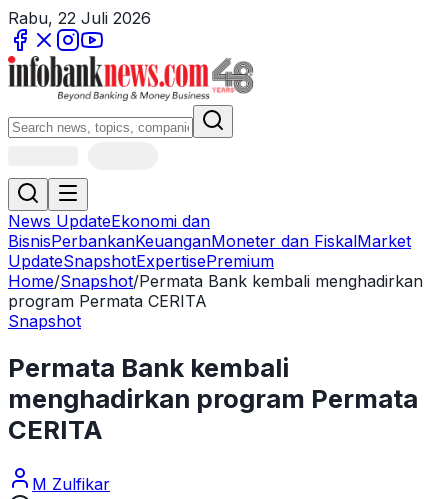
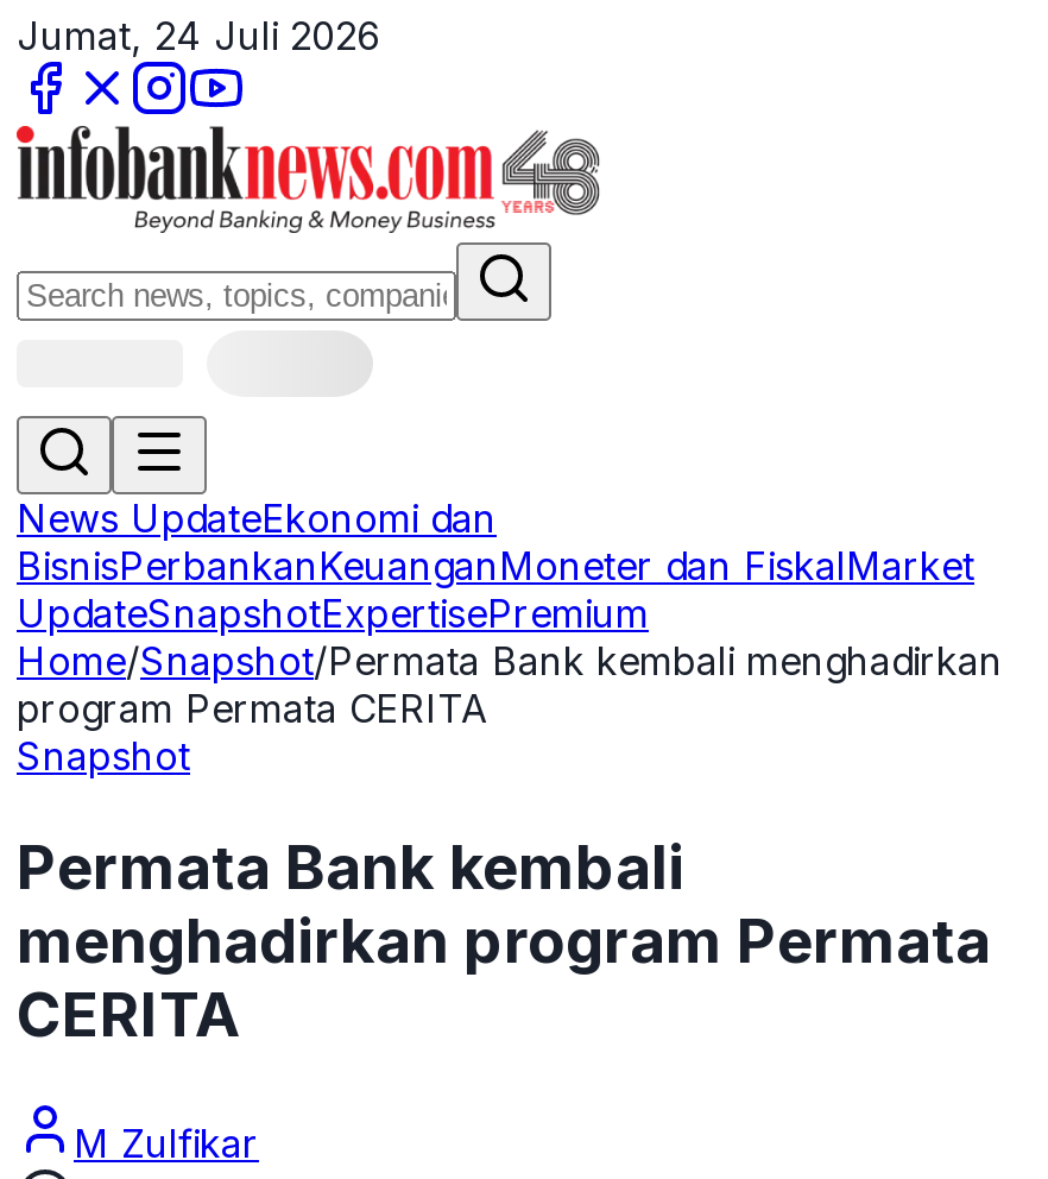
- Rabu, 22 Juli 2026
+ Jumat, 24 Juli 2026
